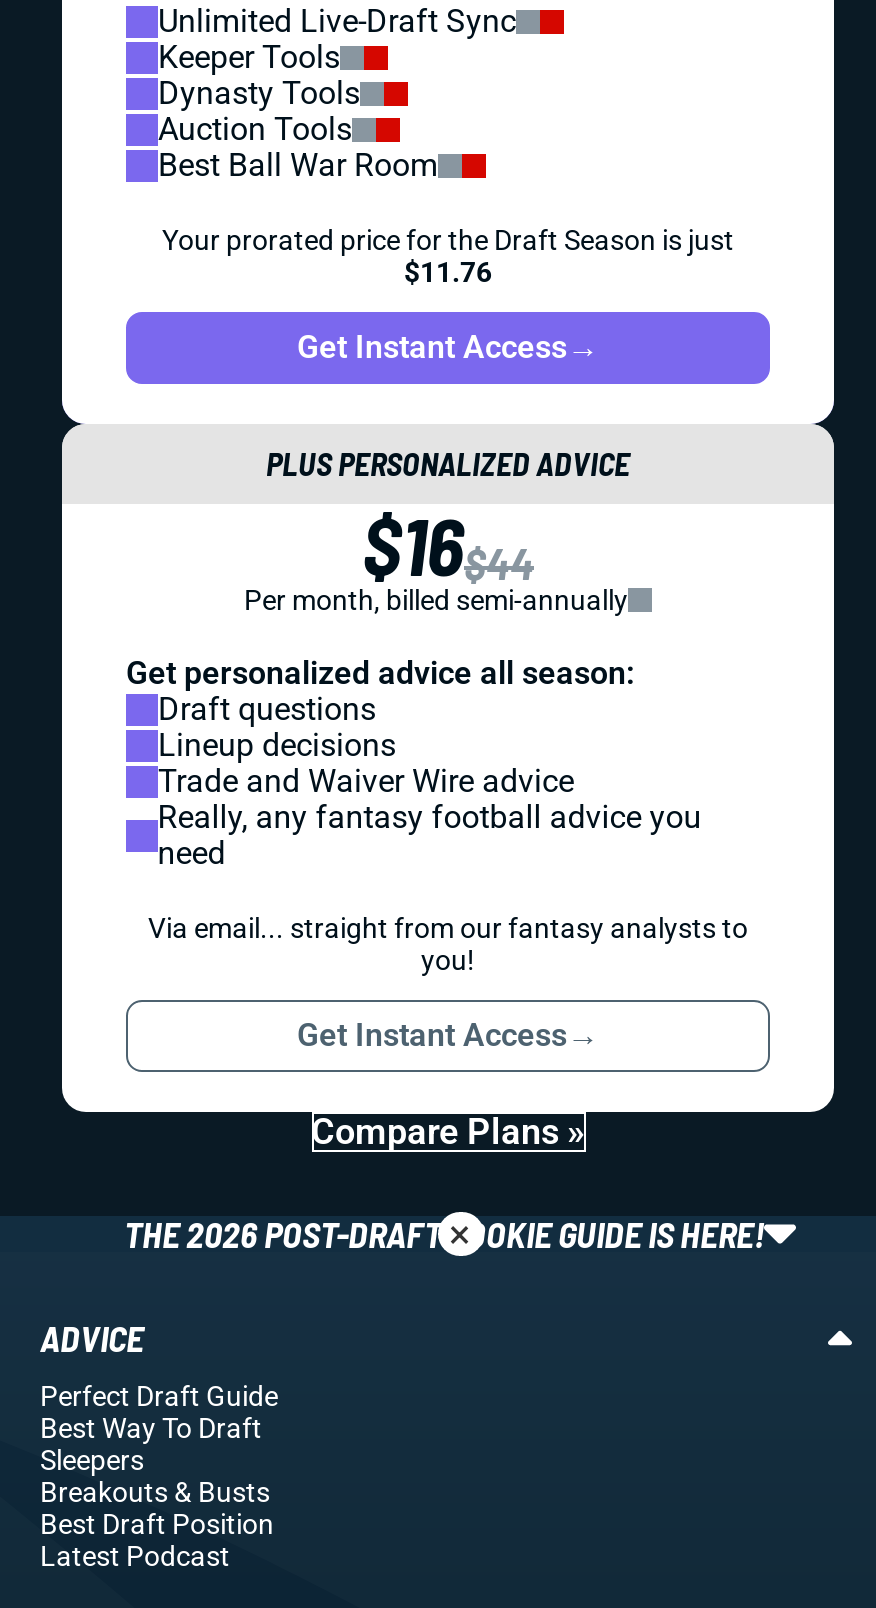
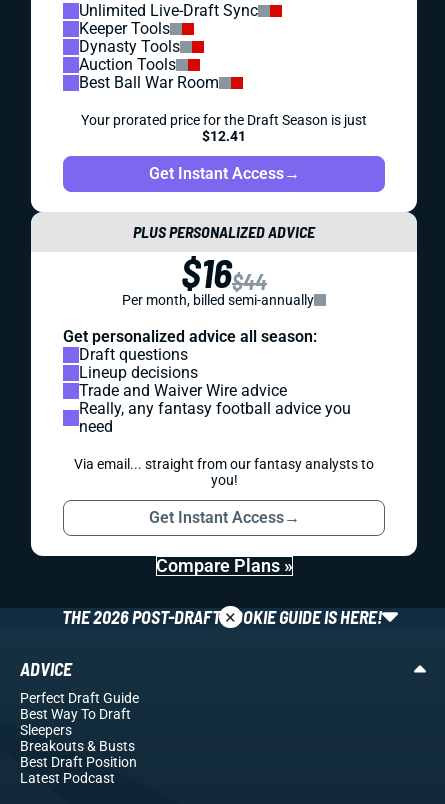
- $11.76
+ $12.41
